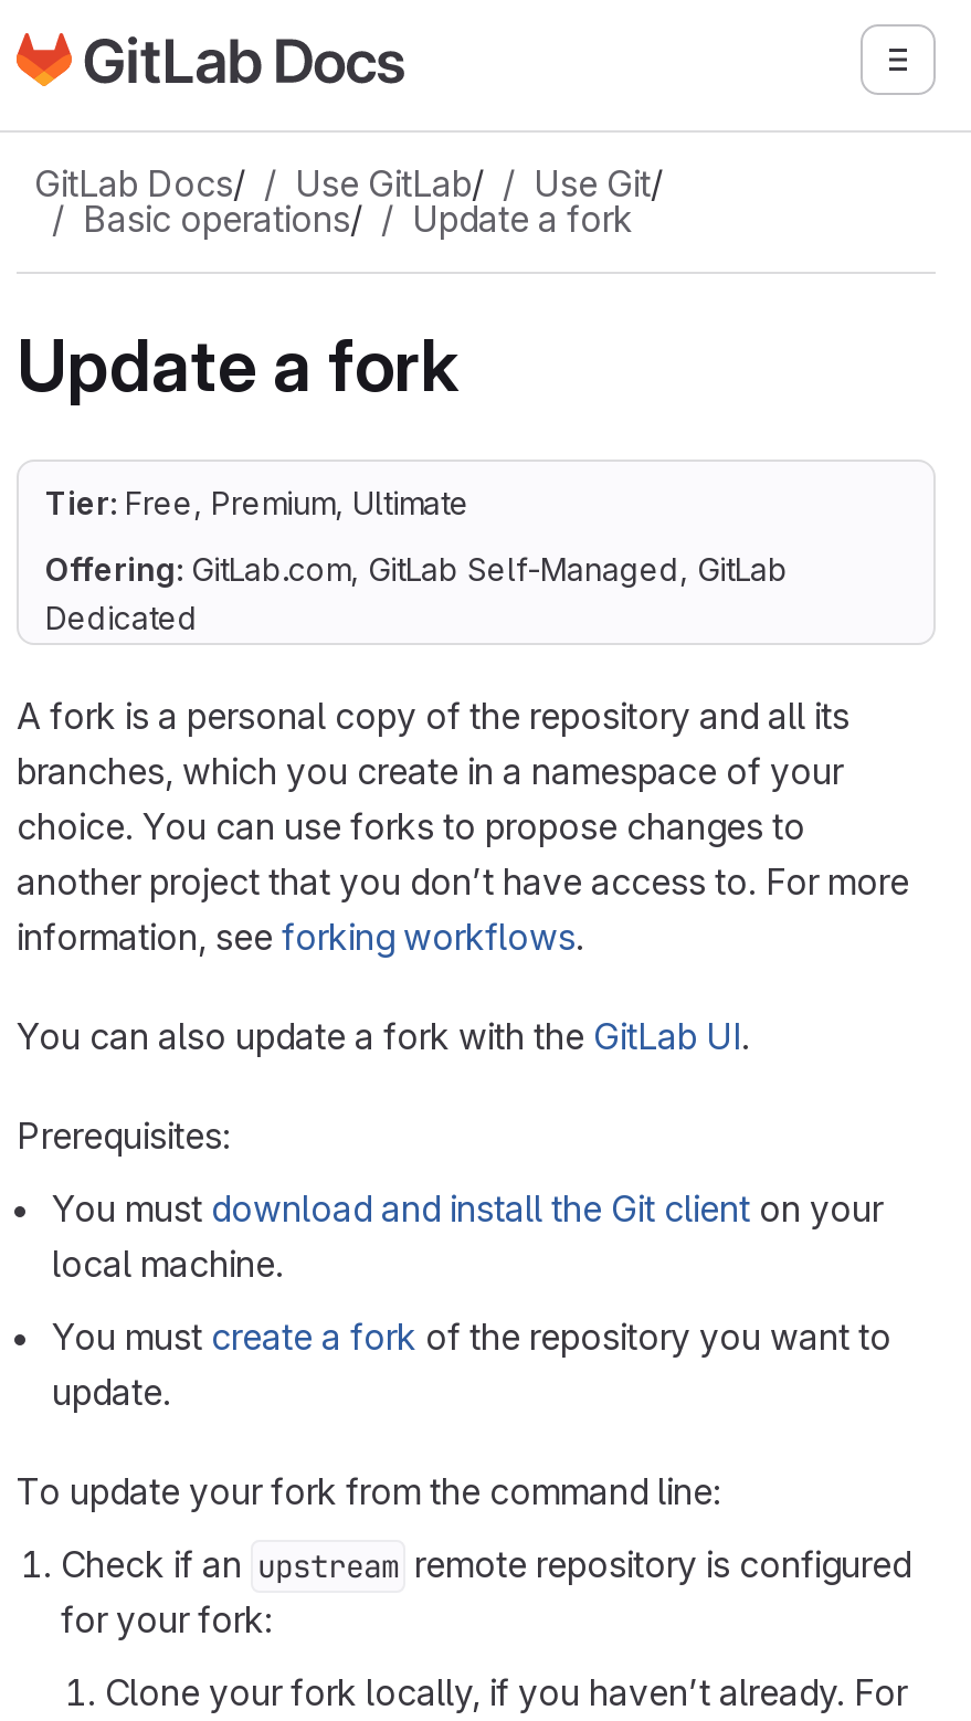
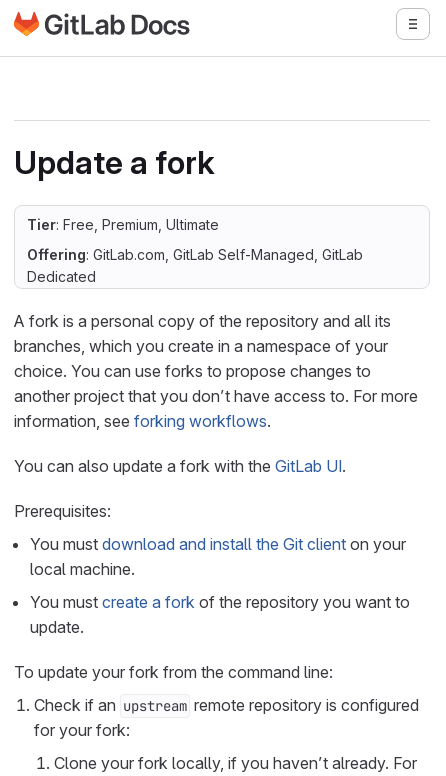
- GitLab Docs/
- Use GitLab/
- Use Git/
- Basic operations/
- Update a fork
